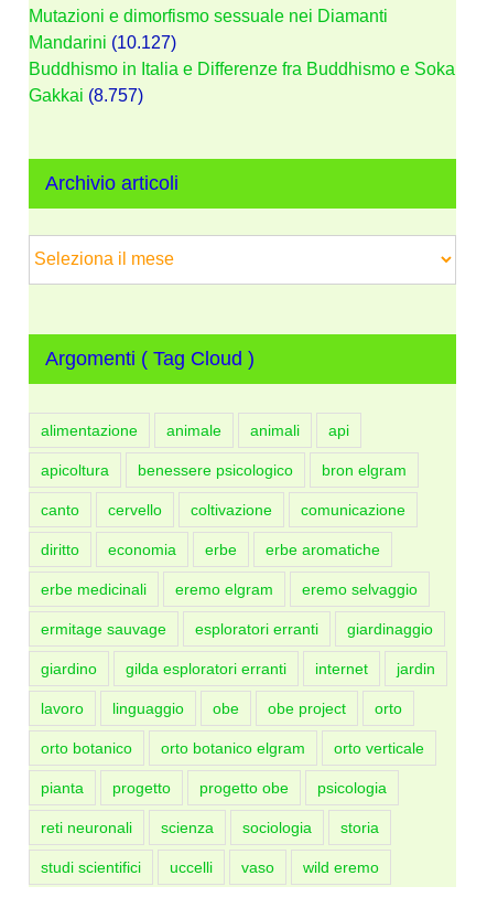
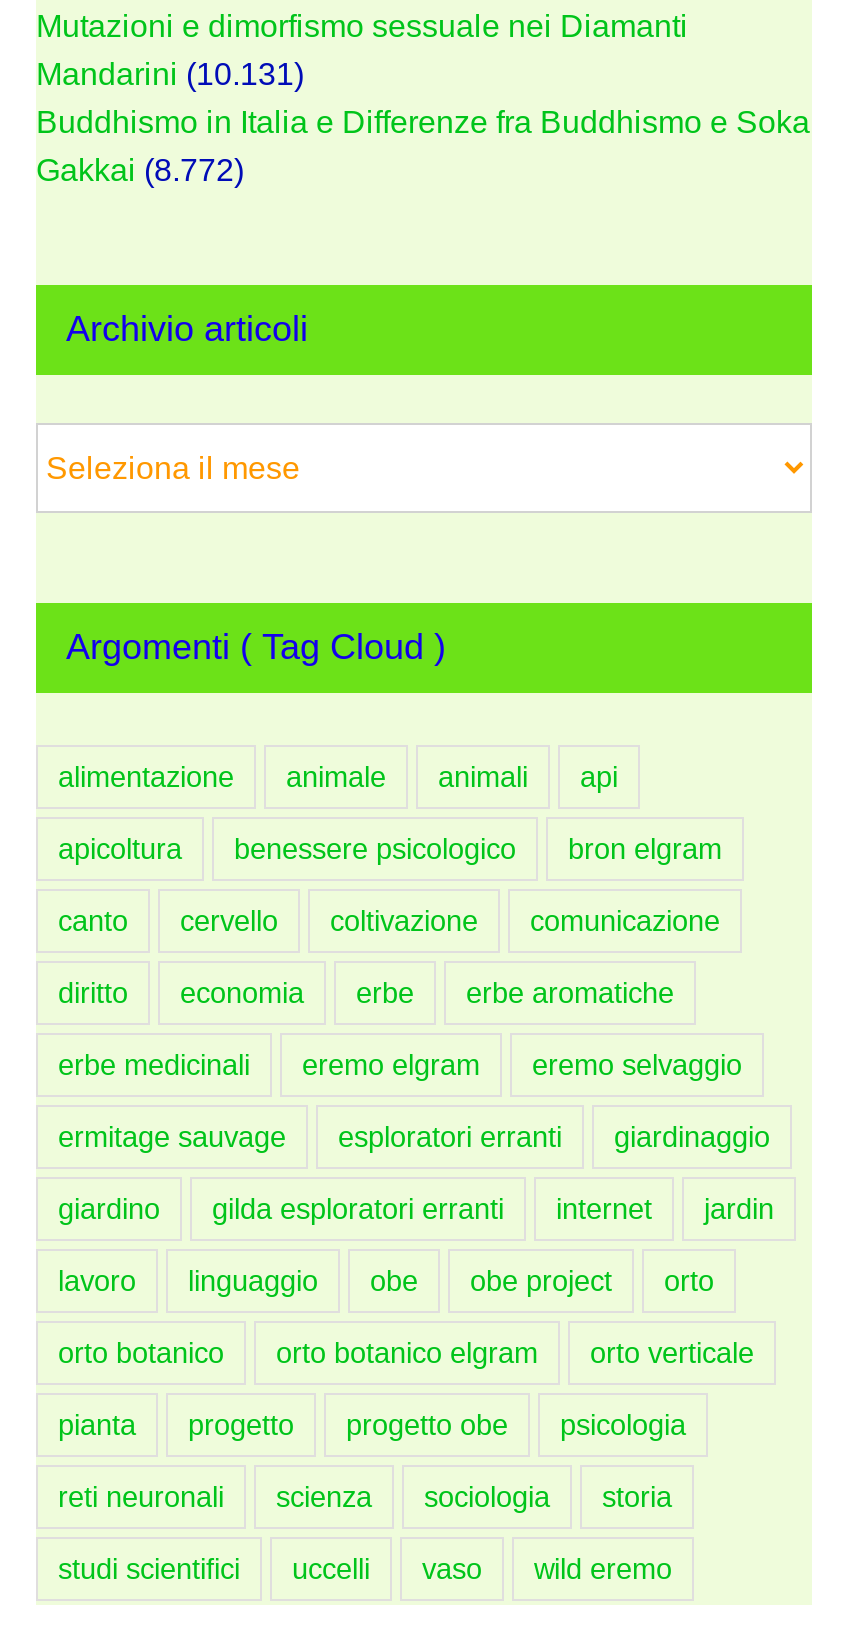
- Mandarini (10.127)
+ Mandarini (10.131)

- Gakkai (8.757)
+ Gakkai (8.772)
